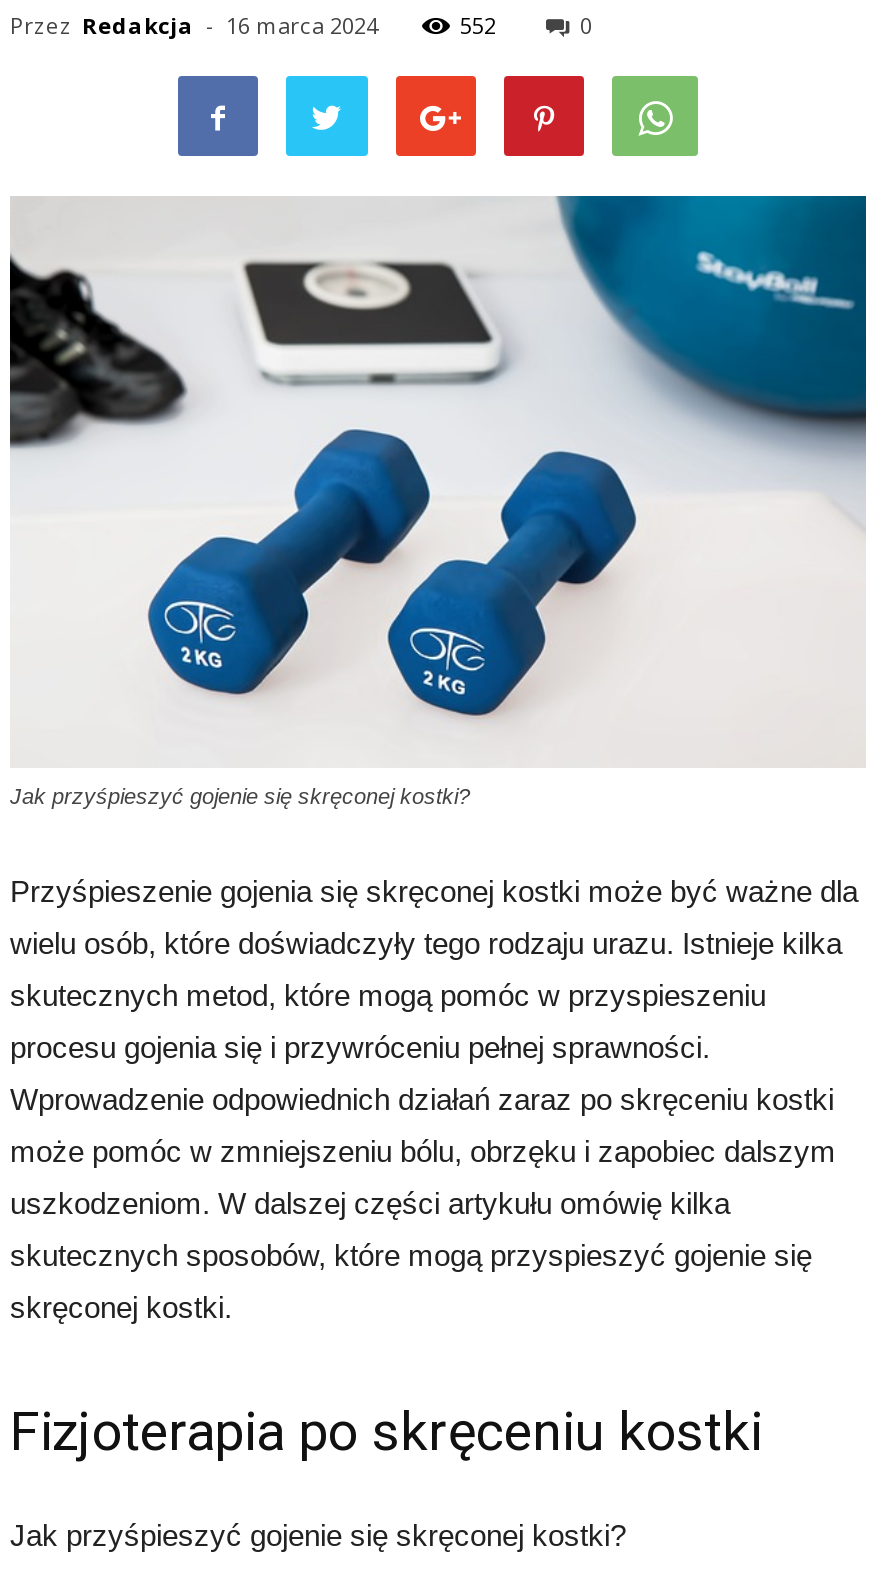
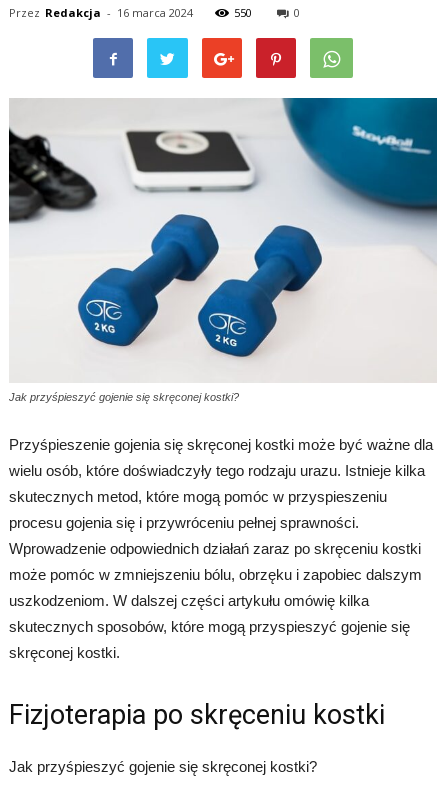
- 552
+ 550
